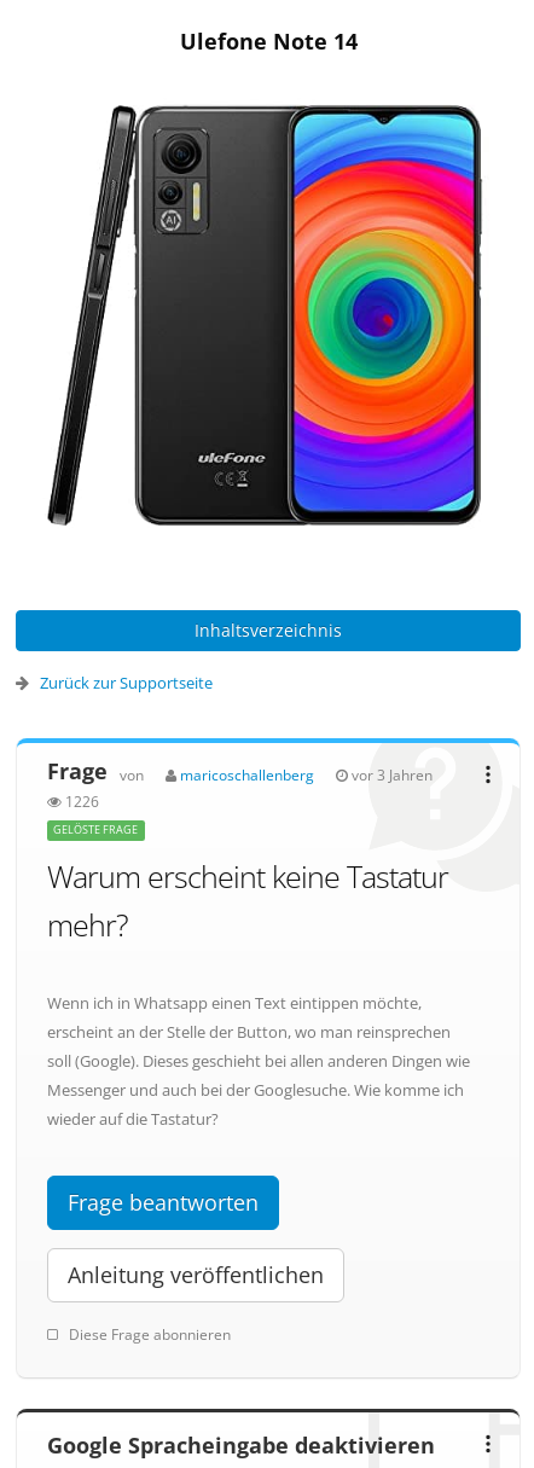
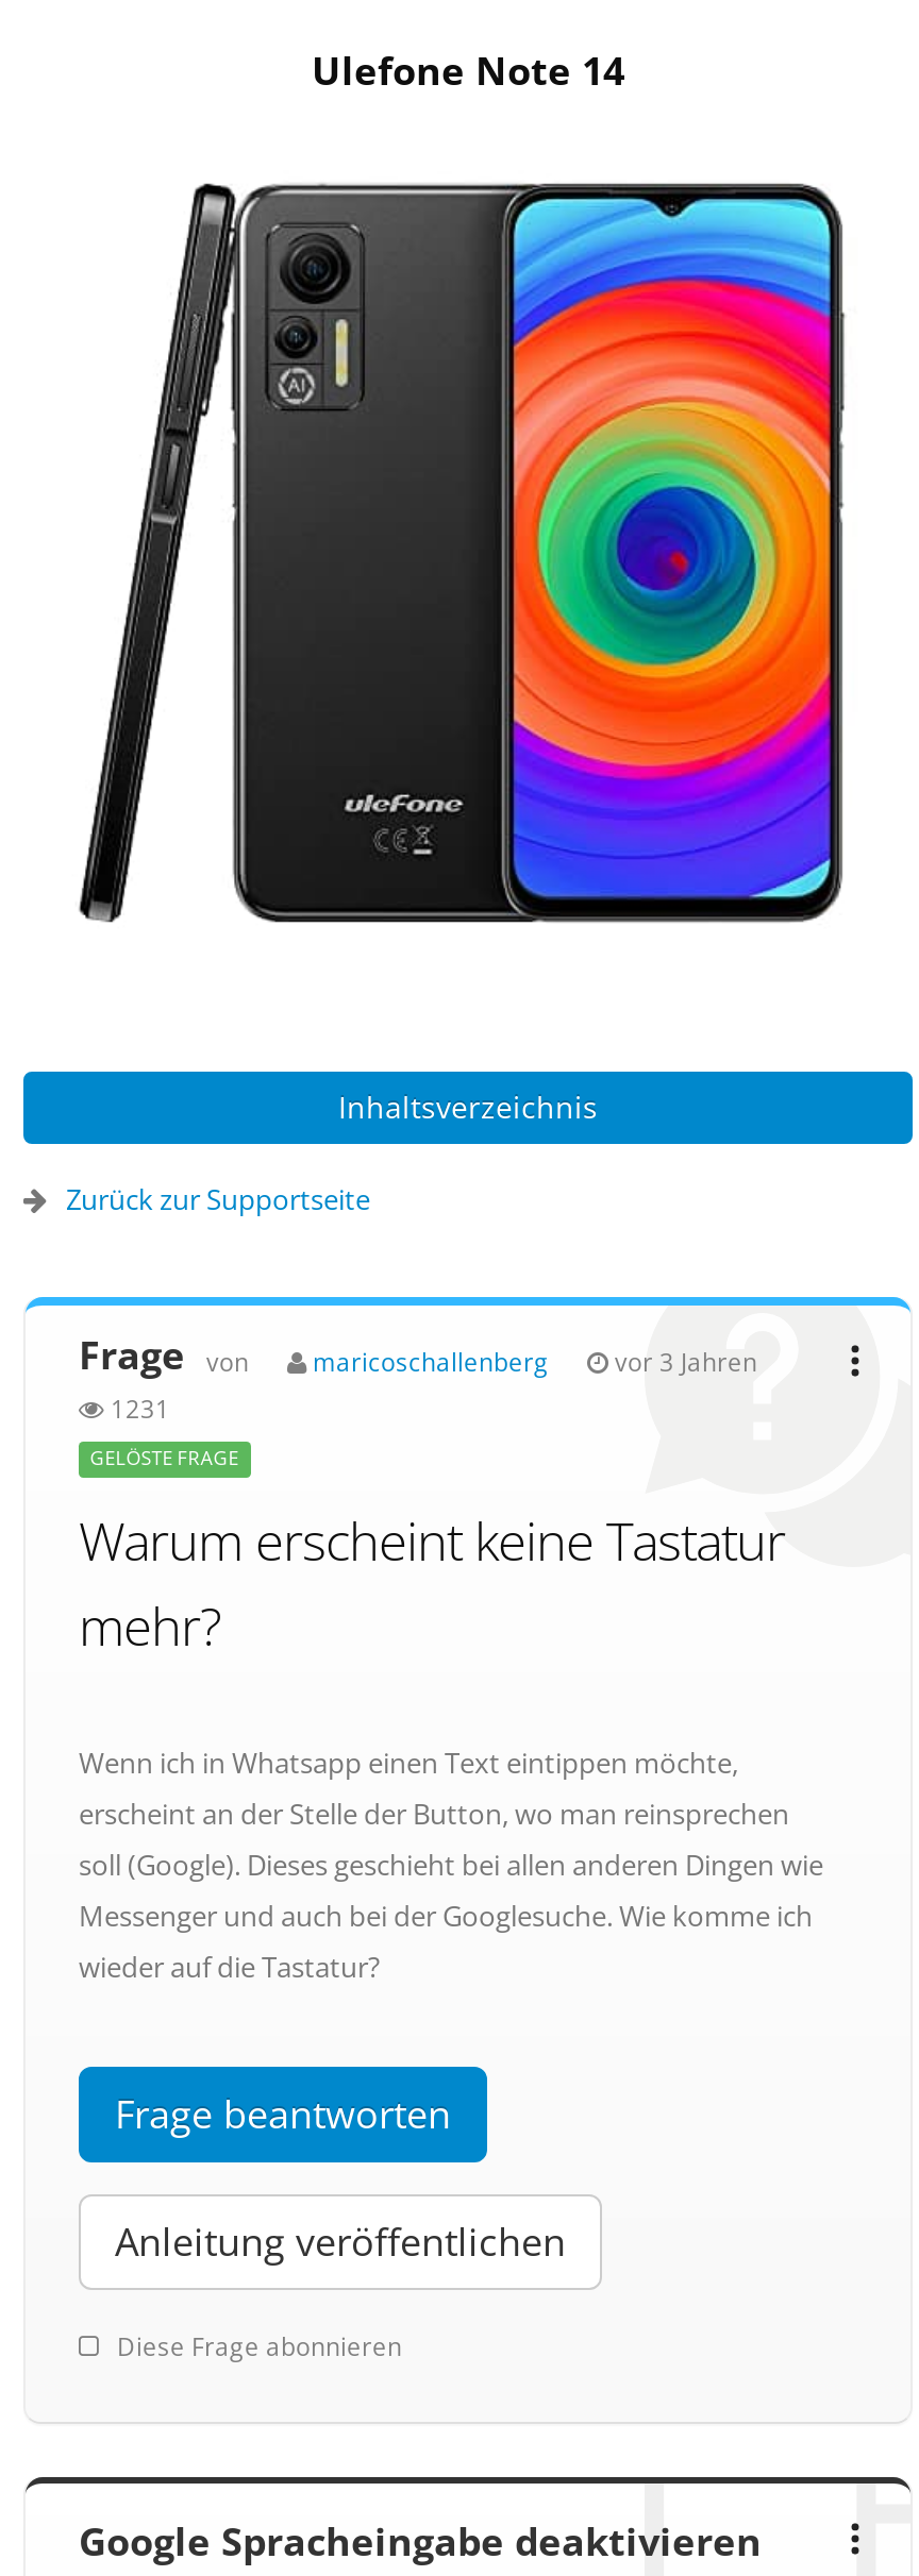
- 1226
+ 1231
